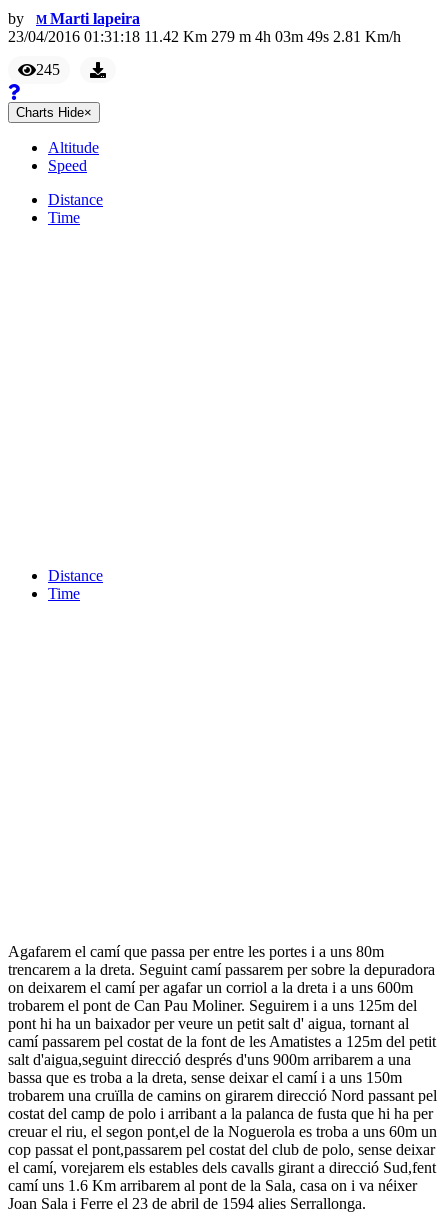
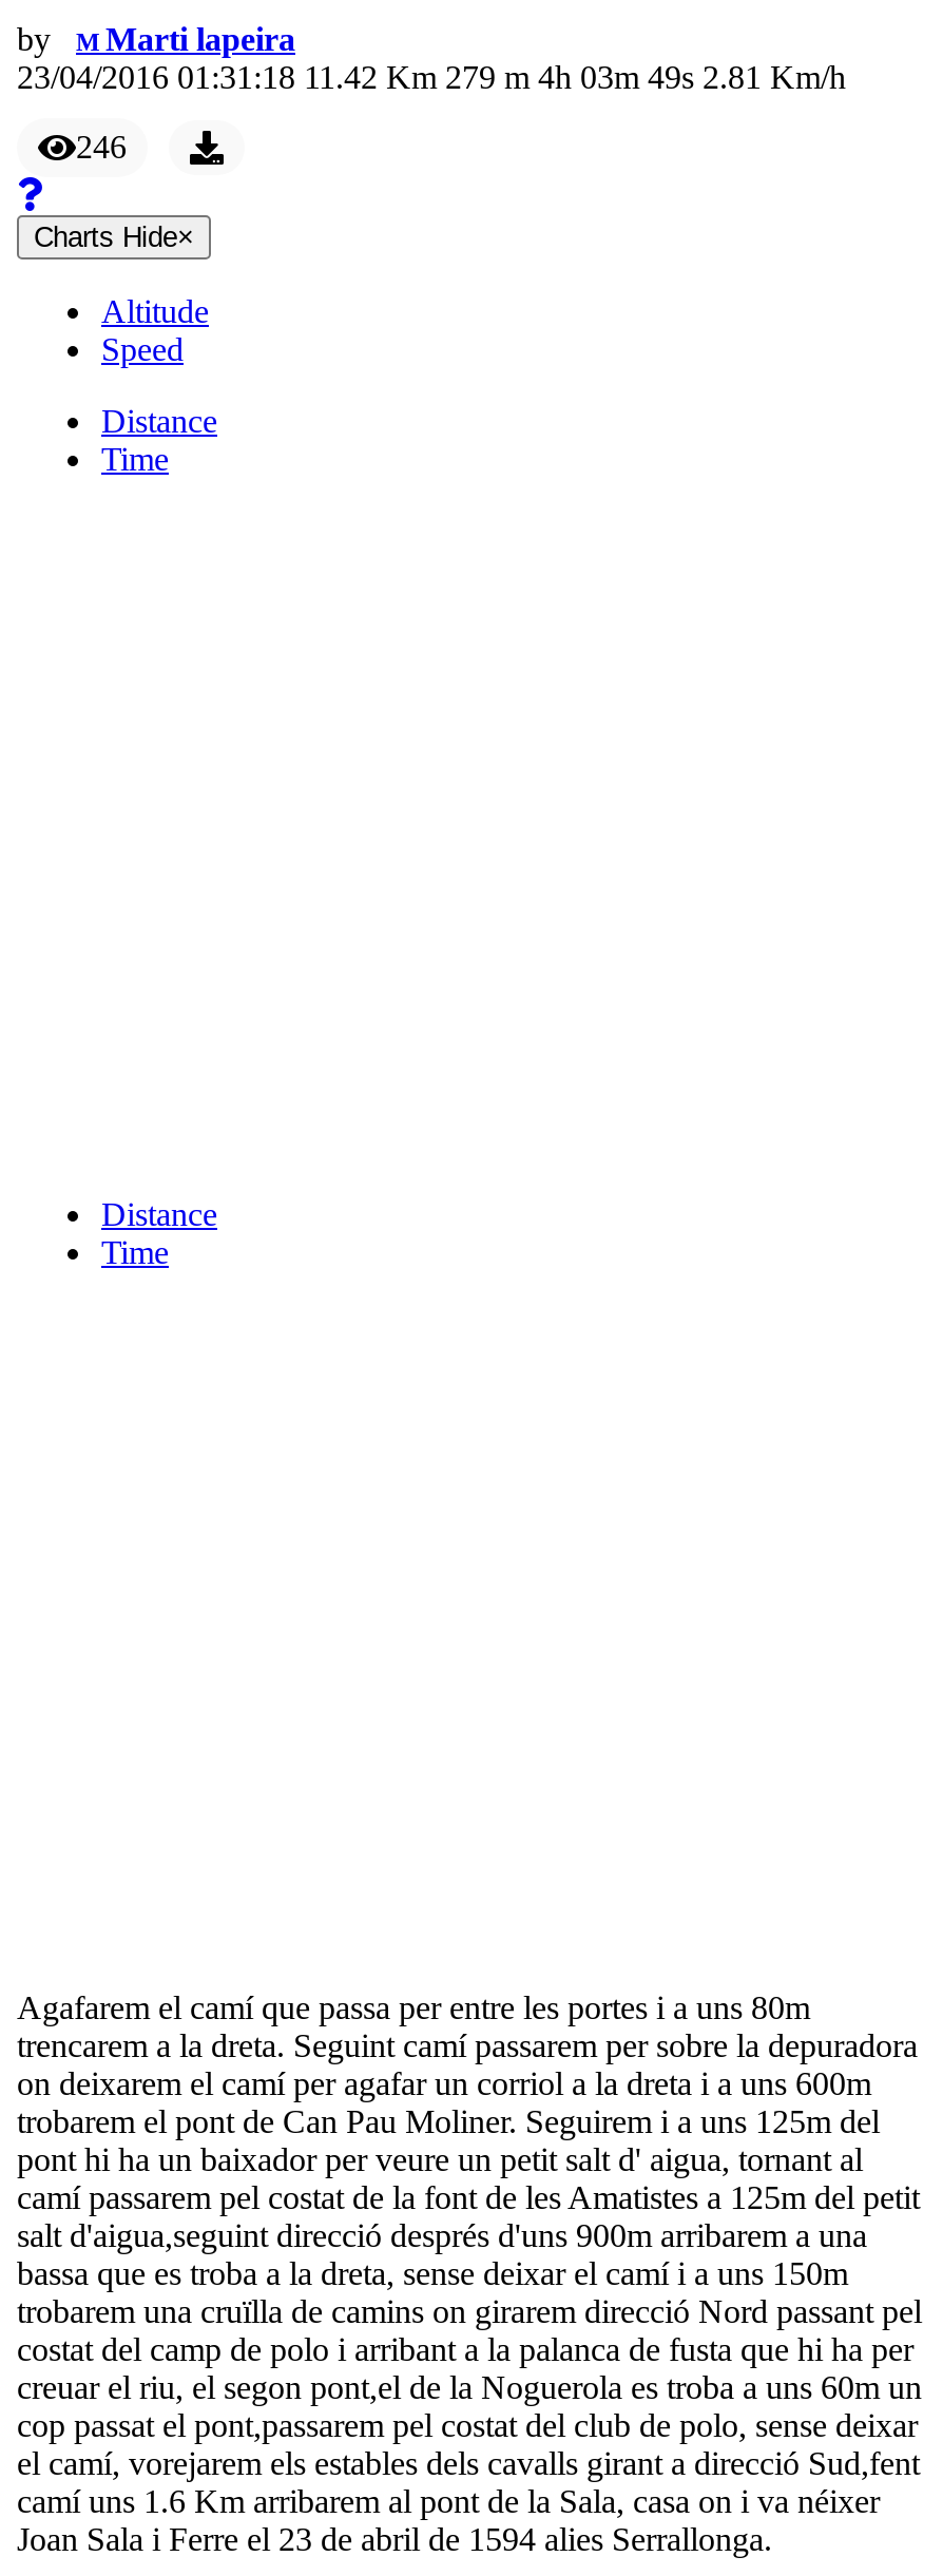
- 245
+ 246
